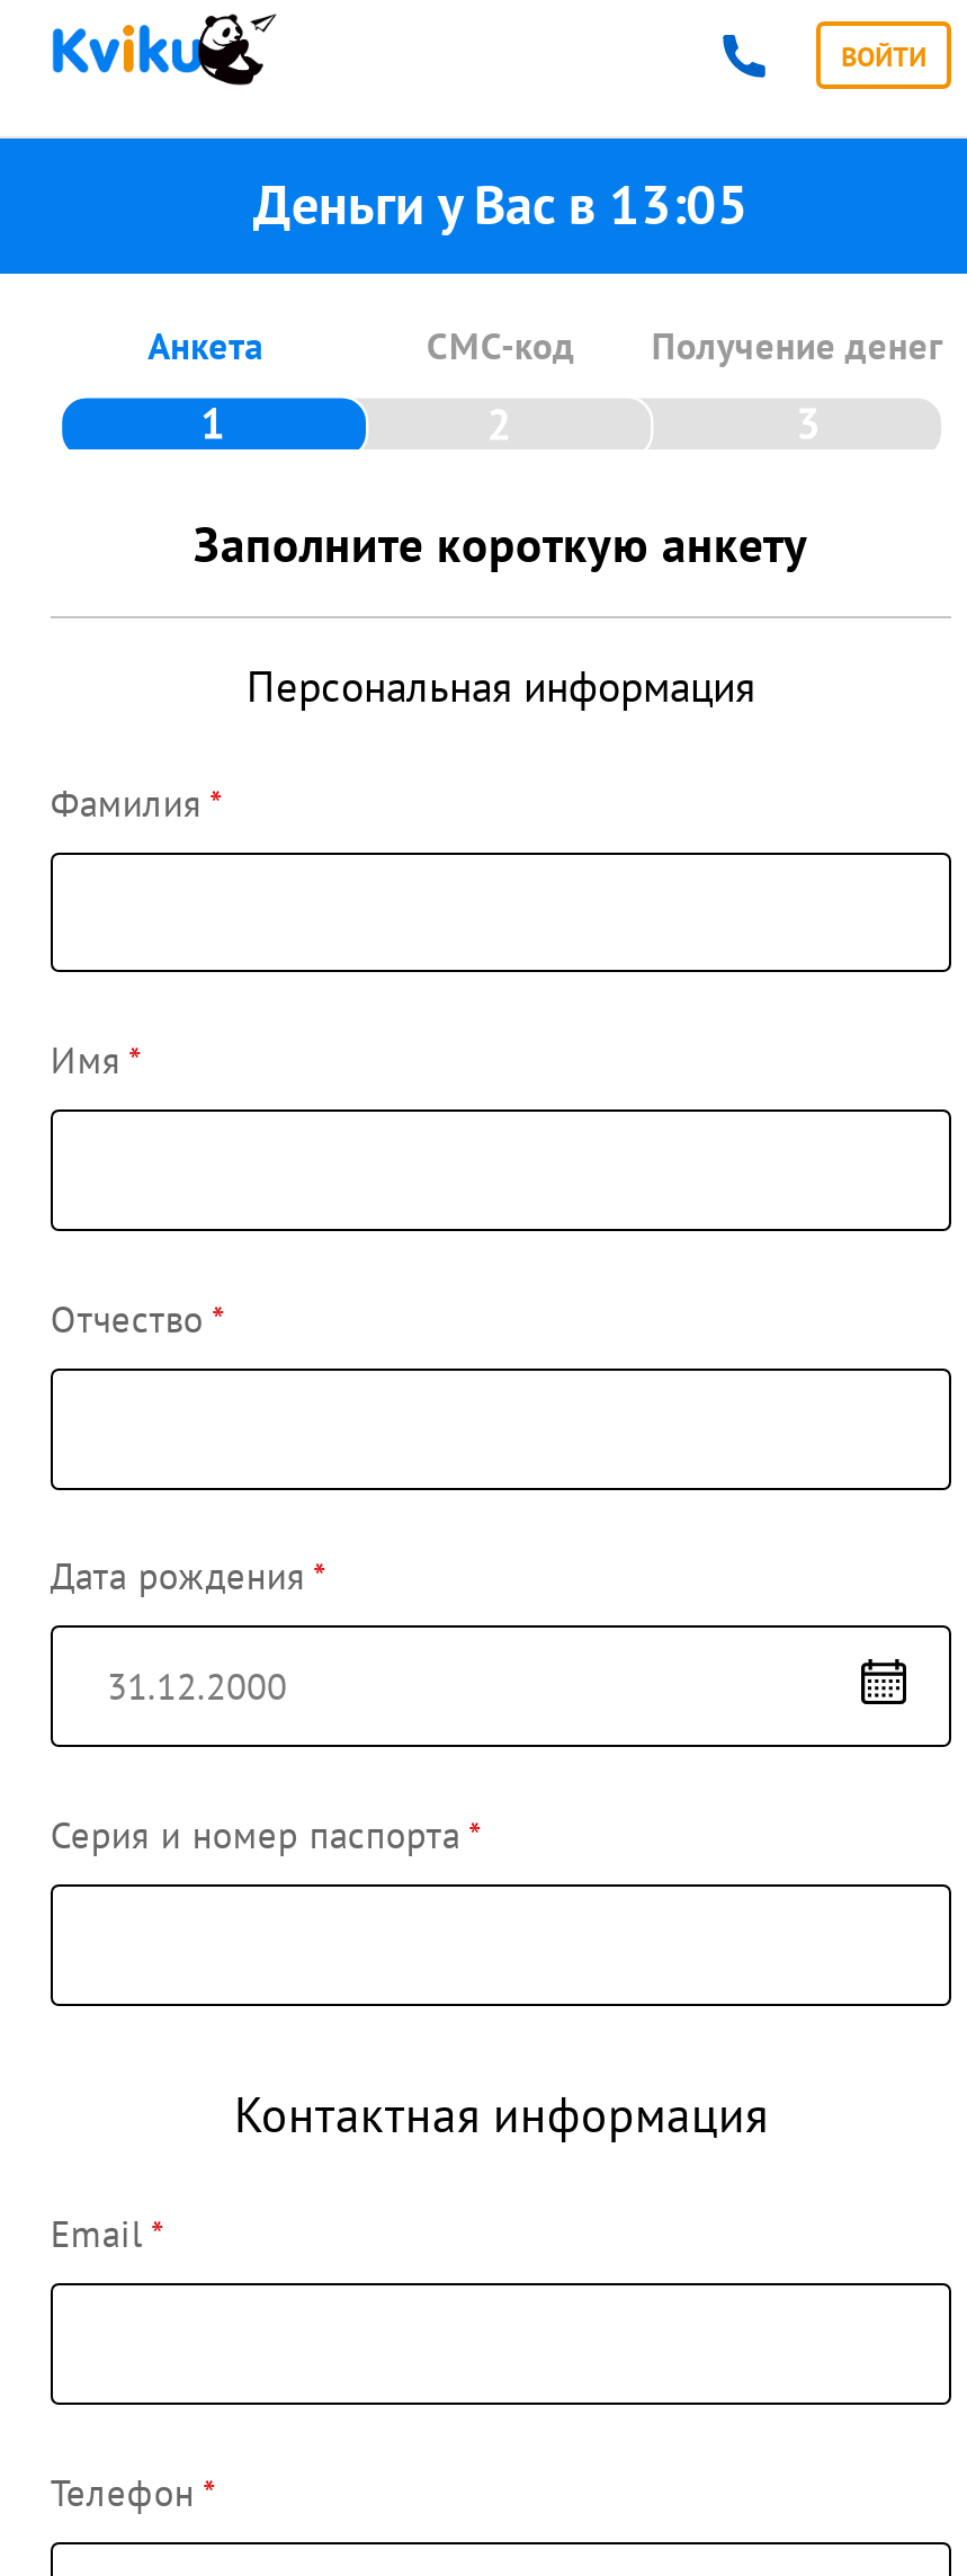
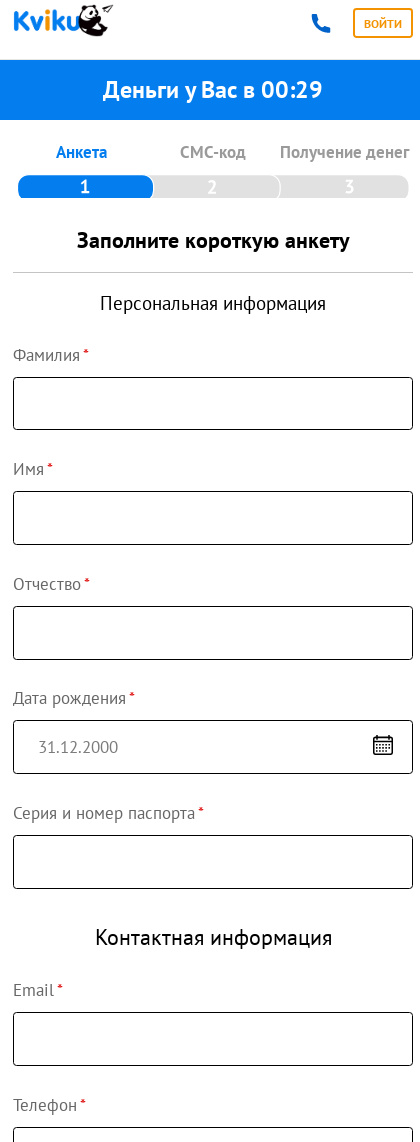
- Деньги у Вас в 13:05
+ Деньги у Вас в 00:29
